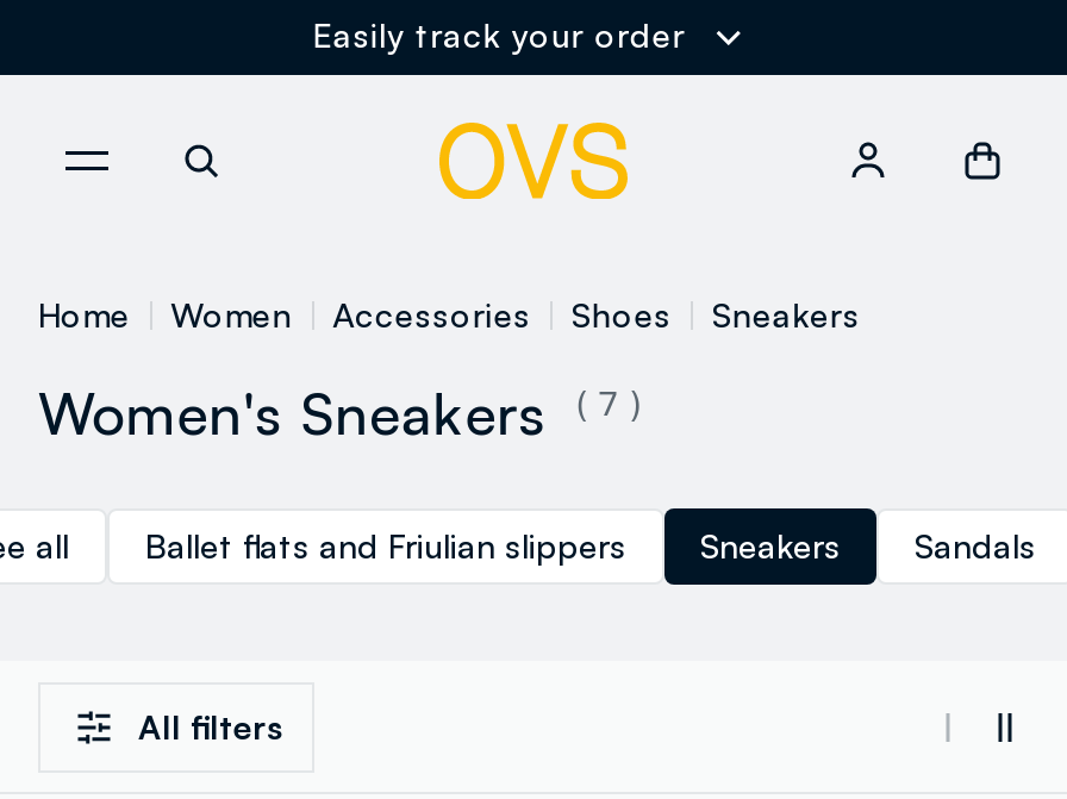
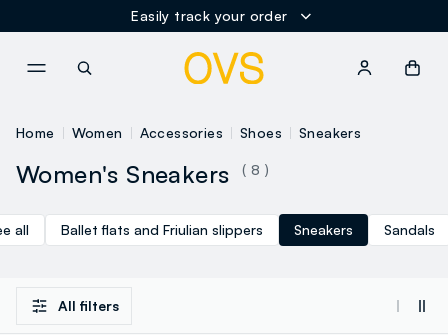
- Women's Sneakers ( 7 )
+ Women's Sneakers ( 8 )
